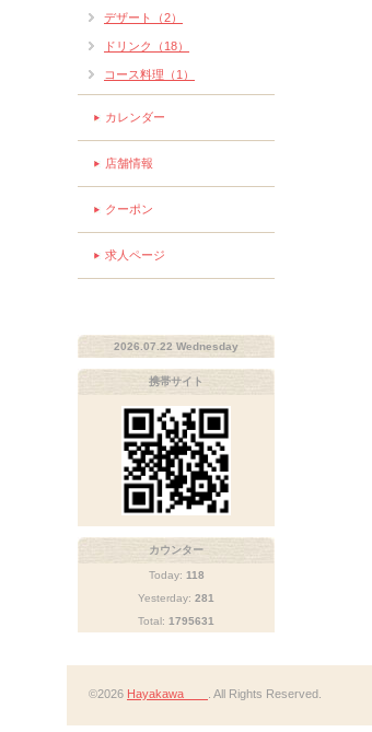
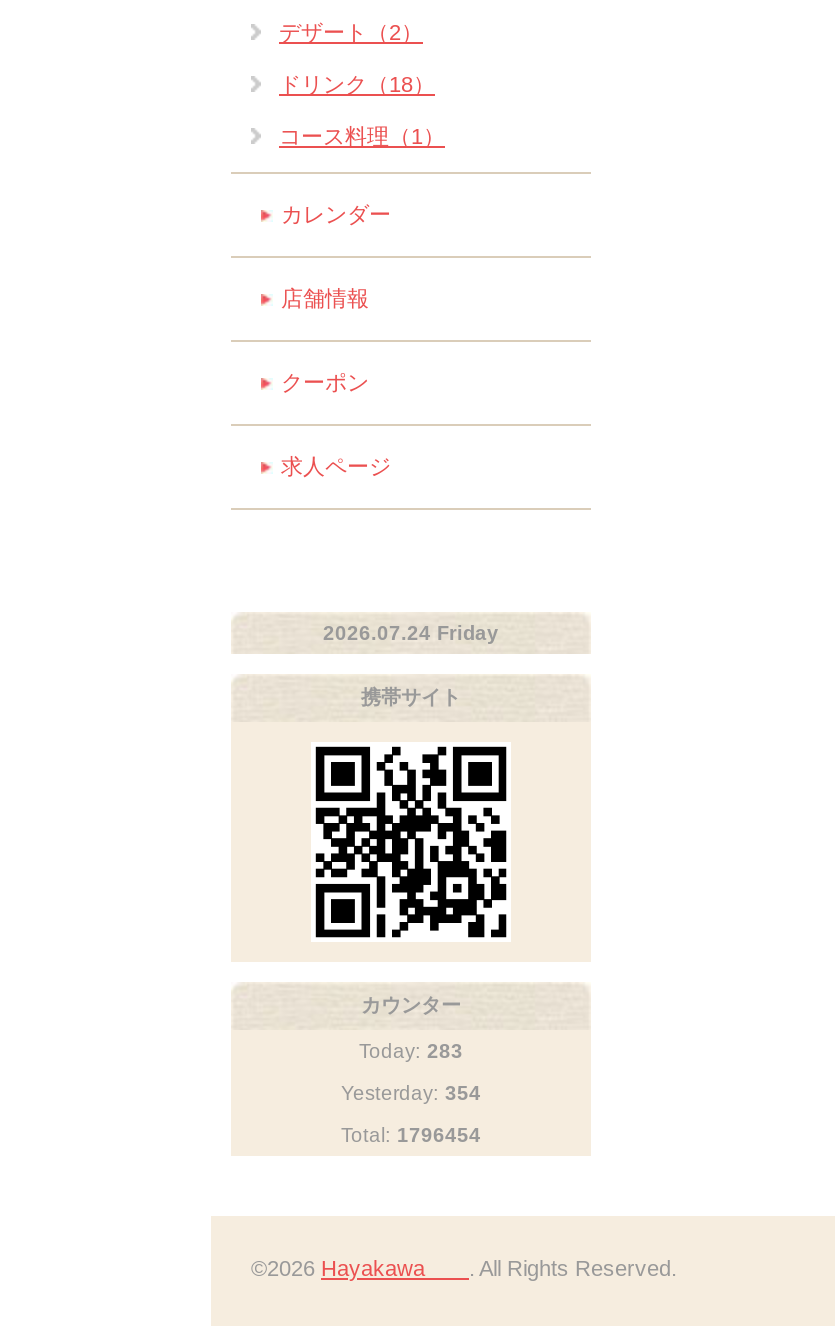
- 2026.07.22 Wednesday
+ 2026.07.24 Friday

- Today: 118
+ Today: 283

- Yesterday: 281
+ Yesterday: 354

- Total: 1795631
+ Total: 1796454
